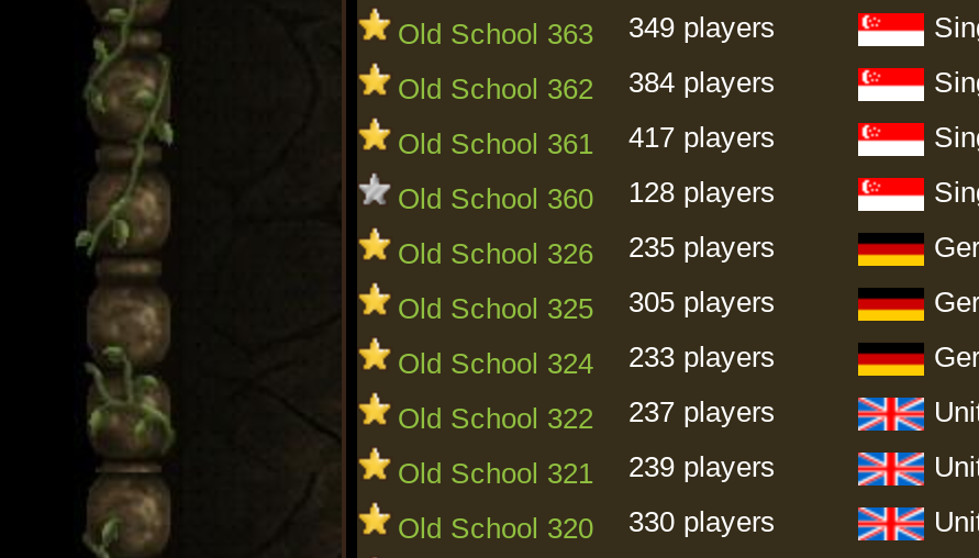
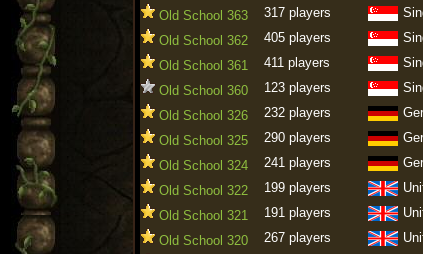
- Old School 363 349 players
+ Old School 363 317 players

- Old School 362 384 players
+ Old School 362 405 players

- Old School 361 417 players
+ Old School 361 411 players

- Old School 360 128 players
+ Old School 360 123 players

- Old School 326 235 players
+ Old School 326 232 players

- Old School 325 305 players
+ Old School 325 290 players

- Old School 324 233 players
+ Old School 324 241 players

- Old School 322 237 players
+ Old School 322 199 players

- Old School 321 239 players
+ Old School 321 191 players

- Old School 320 330 players
+ Old School 320 267 players
